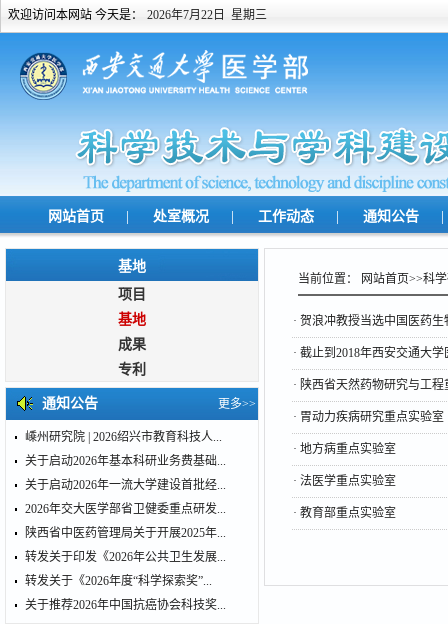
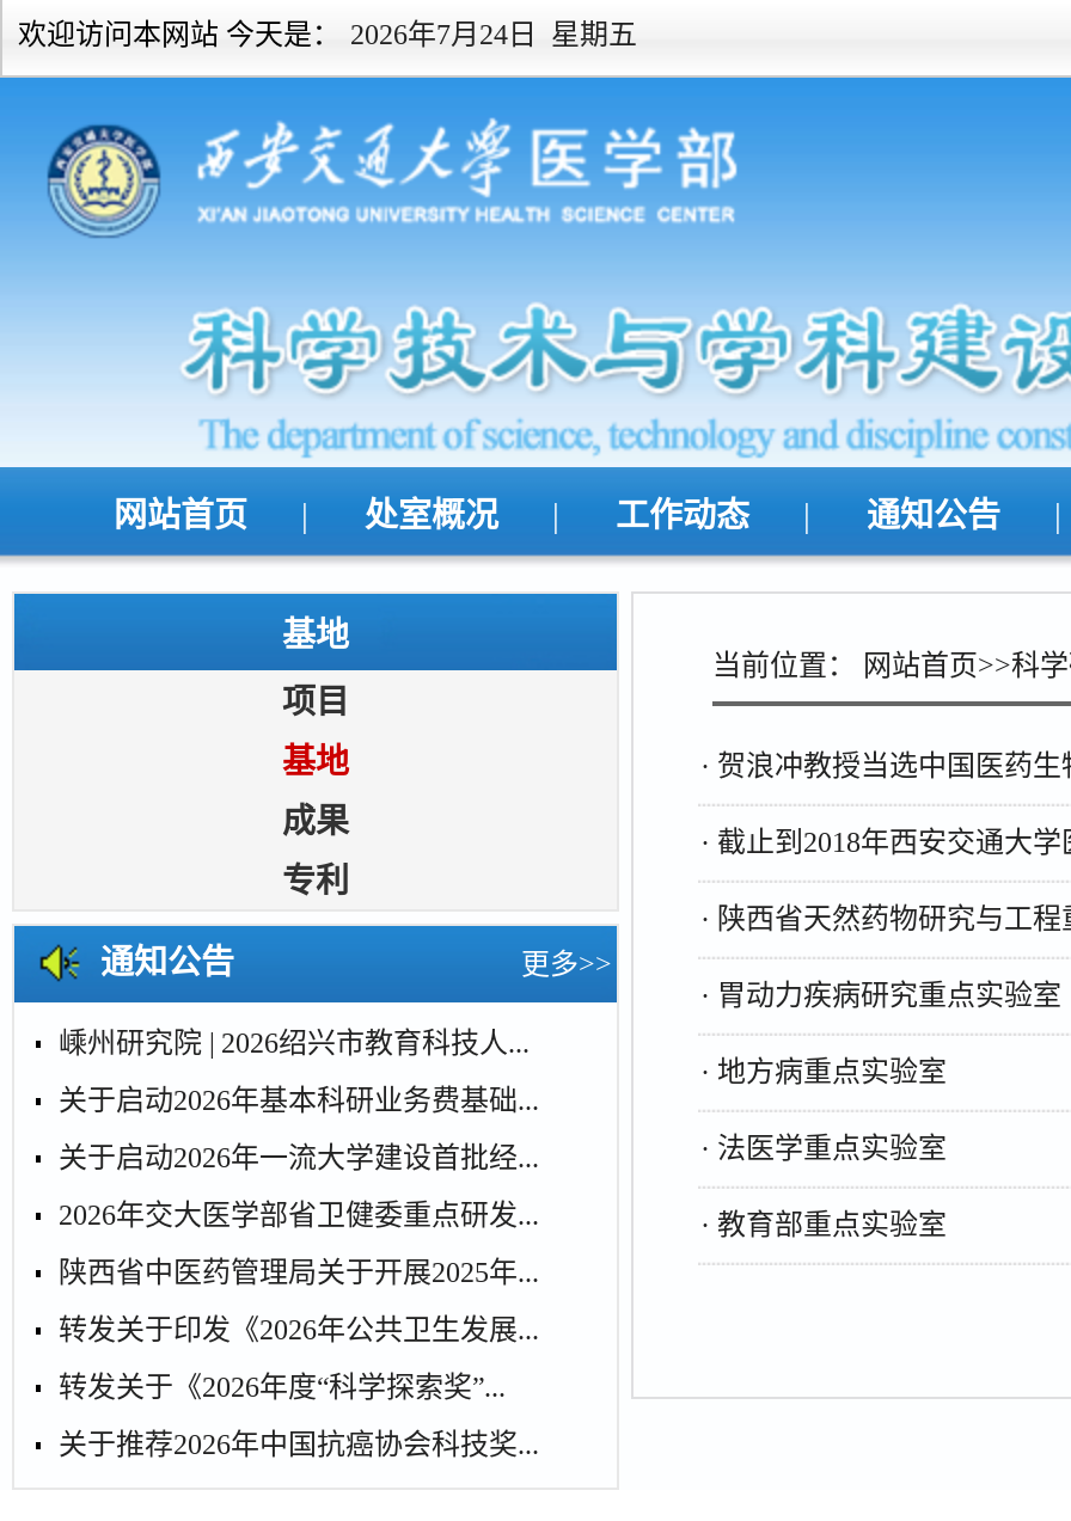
- 欢迎访问本网站 今天是： 2026年7月22日 星期三
+ 欢迎访问本网站 今天是： 2026年7月24日 星期五
